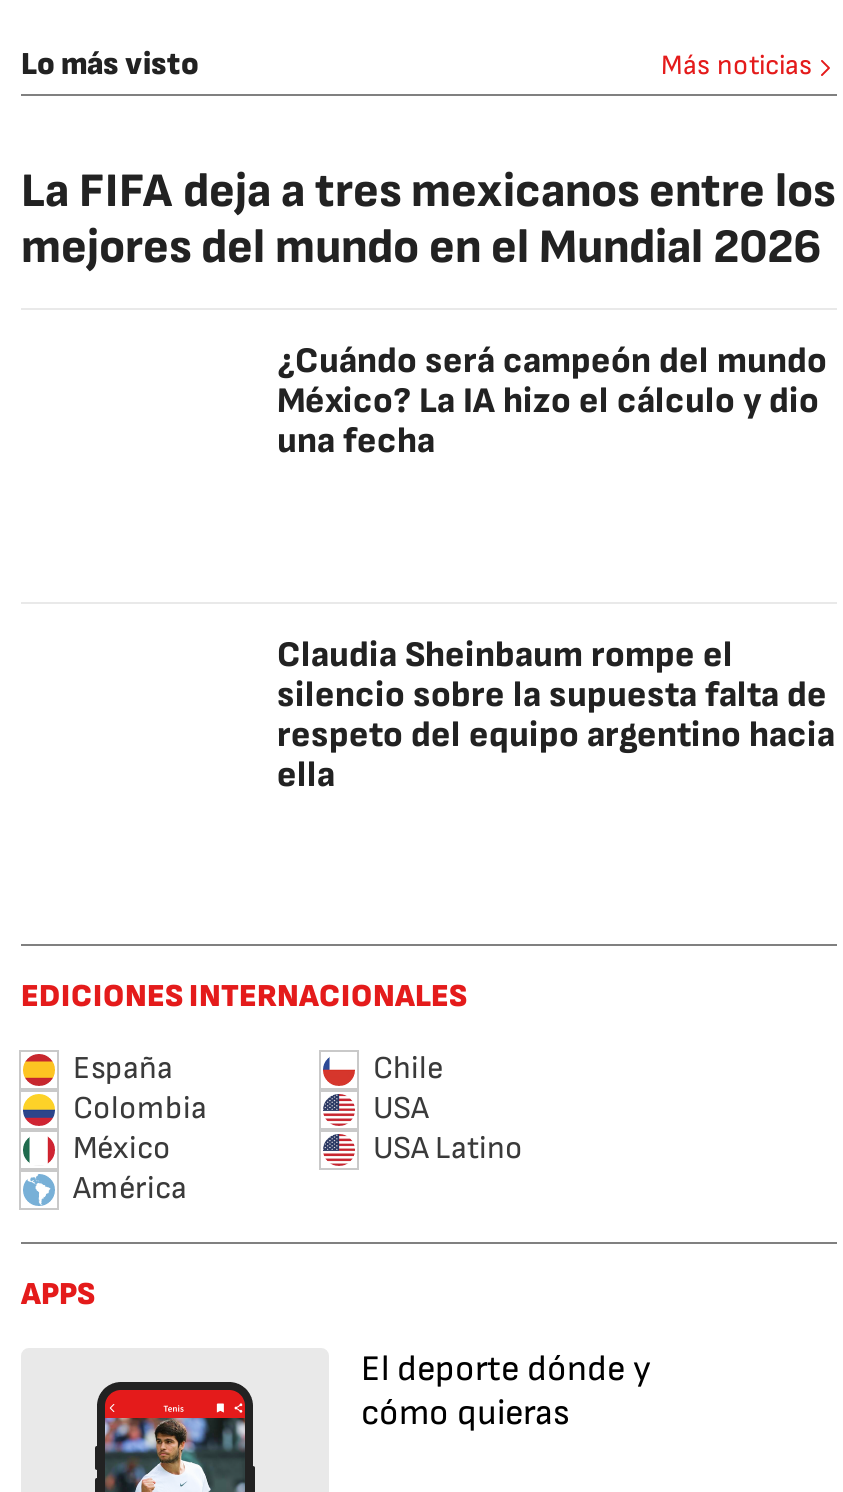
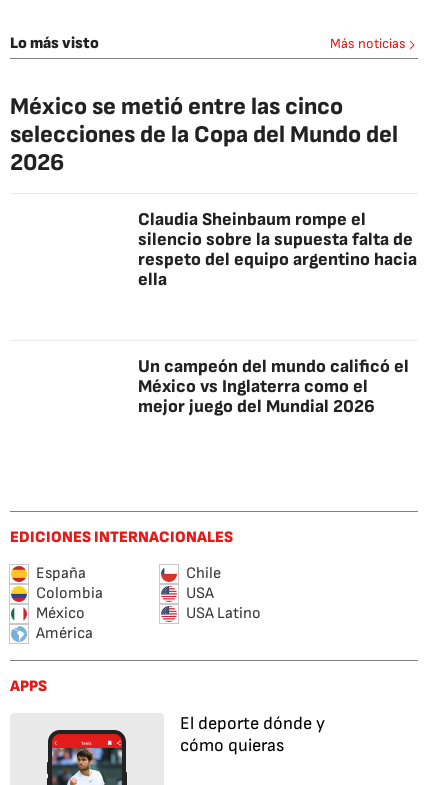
- La FIFA deja a tres mexicanos entre los
- mejores del mundo en el Mundial 2026
- ¿Cuándo será campeón del mundo
- México? La IA hizo el cálculo y dio
- una fecha
+ México se metió entre las cinco
+ selecciones de la Copa del Mundo del
+ 2026

moved up: Claudia Sheinbaum rompe el | silencio sobre la supuesta falta de | respeto del equipo argentino hacia | ella

+ Un campeón del mundo calificó el
+ México vs Inglaterra como el
+ mejor juego del Mundial 2026
